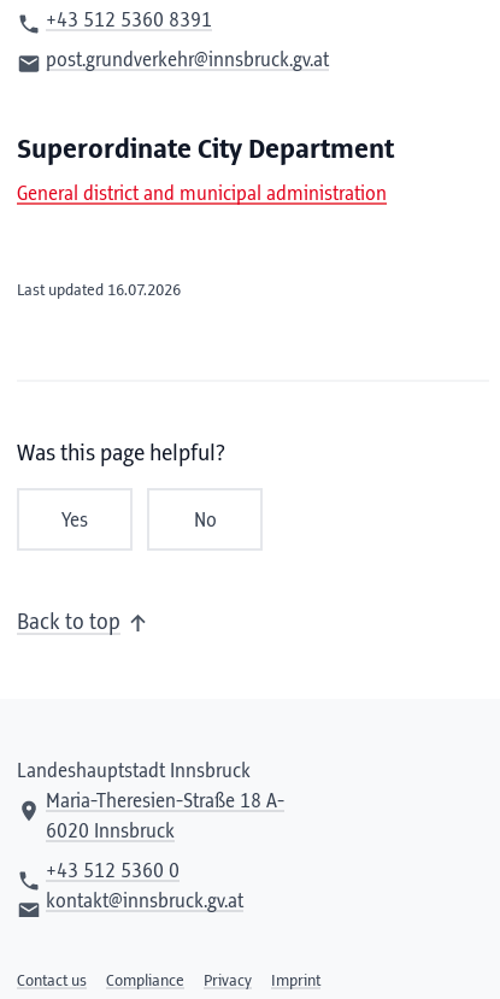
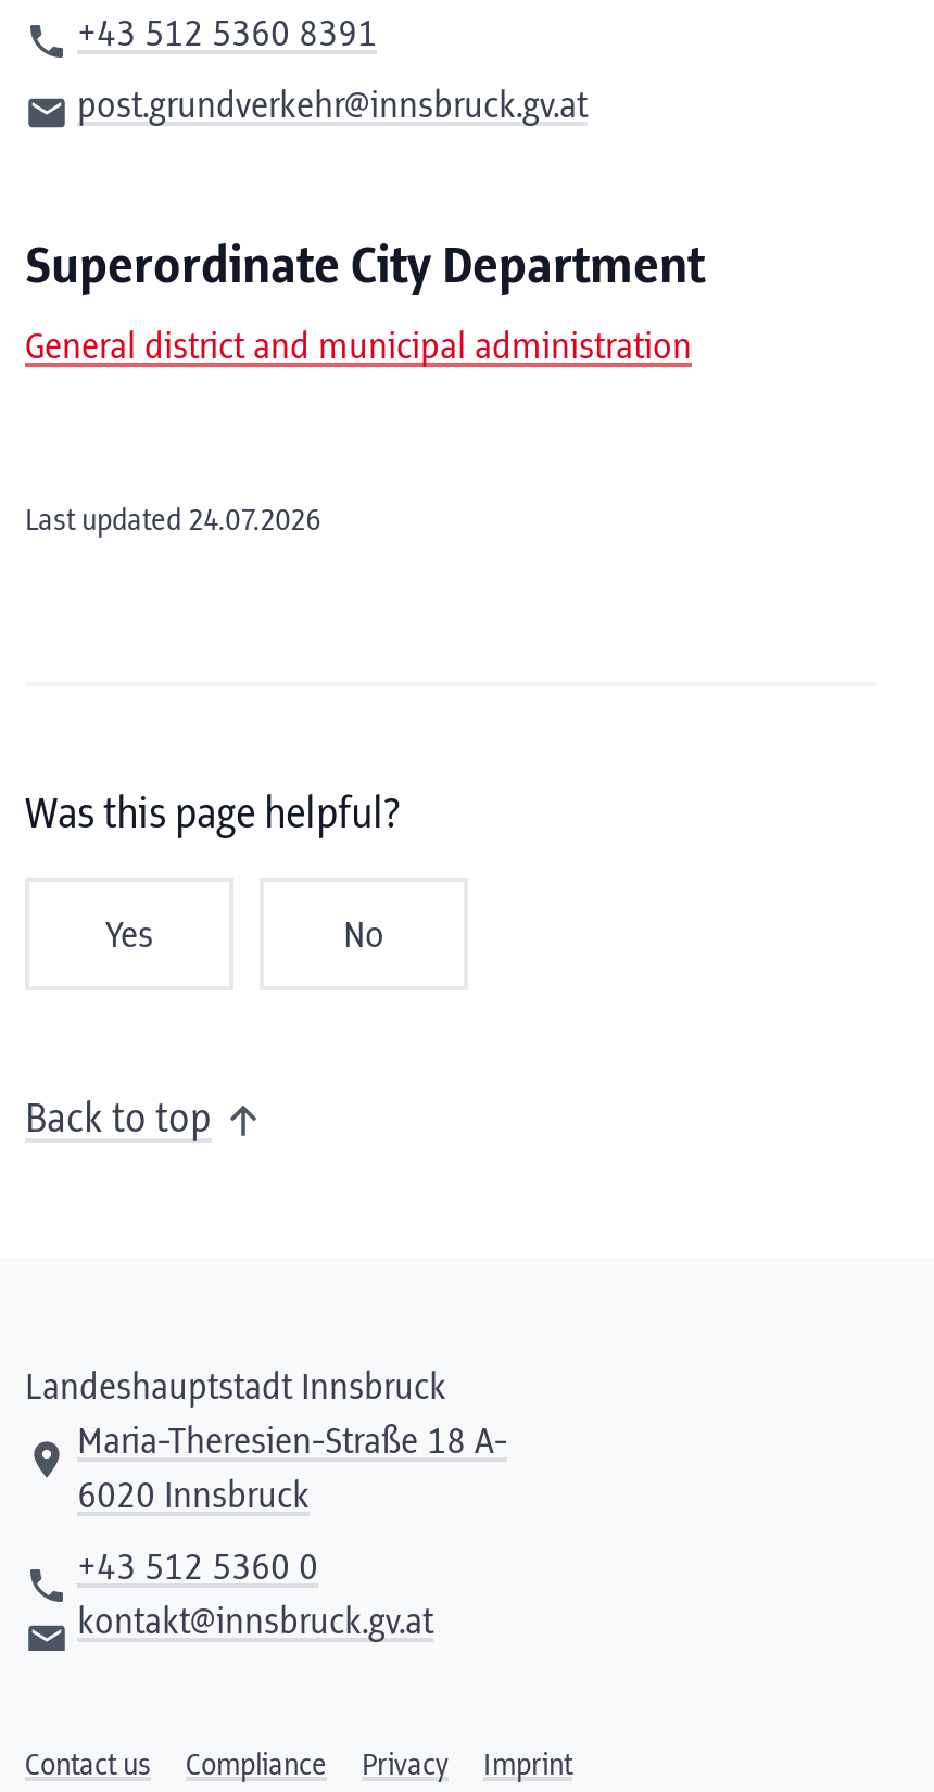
- Last updated 16.07.2026
+ Last updated 24.07.2026
